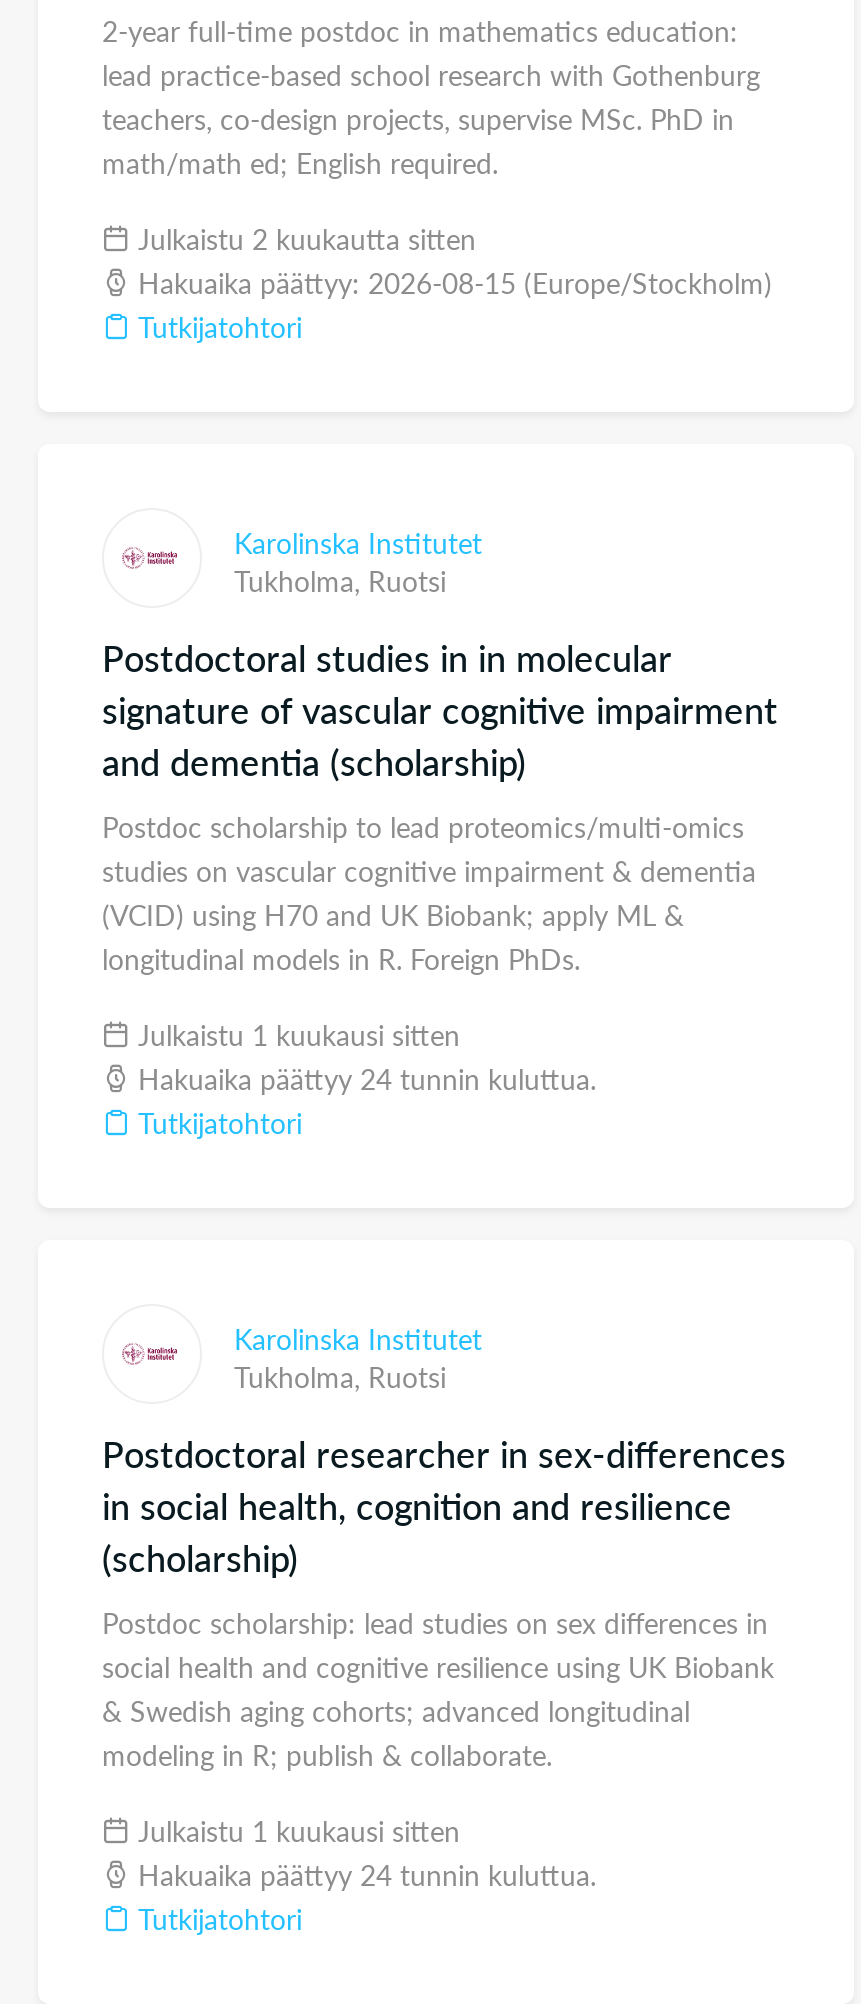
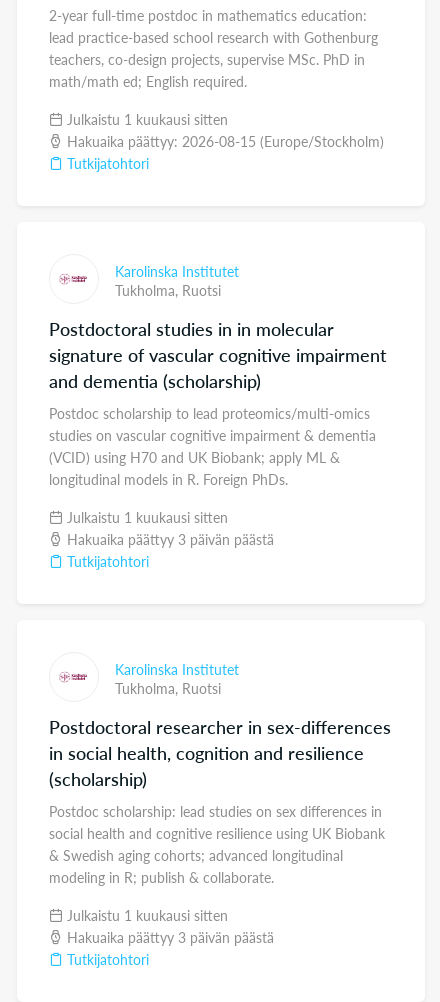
- Julkaistu 2 kuukautta sitten
+ Julkaistu 1 kuukausi sitten

- Hakuaika päättyy 24 tunnin kuluttua.
+ Hakuaika päättyy 3 päivän päästä

- Hakuaika päättyy 24 tunnin kuluttua.
+ Hakuaika päättyy 3 päivän päästä
